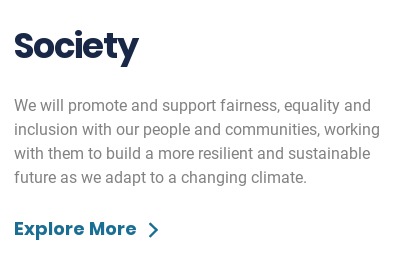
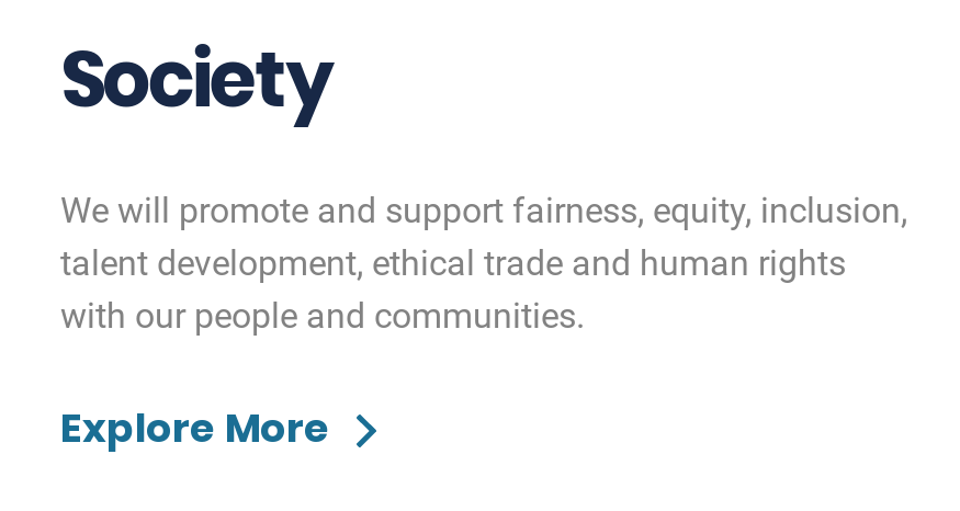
- We will promote and support fairness, equality and
- inclusion with our people and communities, working
- with them to build a more resilient and sustainable
- future as we adapt to a changing climate.
+ We will promote and support fairness, equity, inclusion,
+ talent development, ethical trade and human rights
+ with our people and communities.
